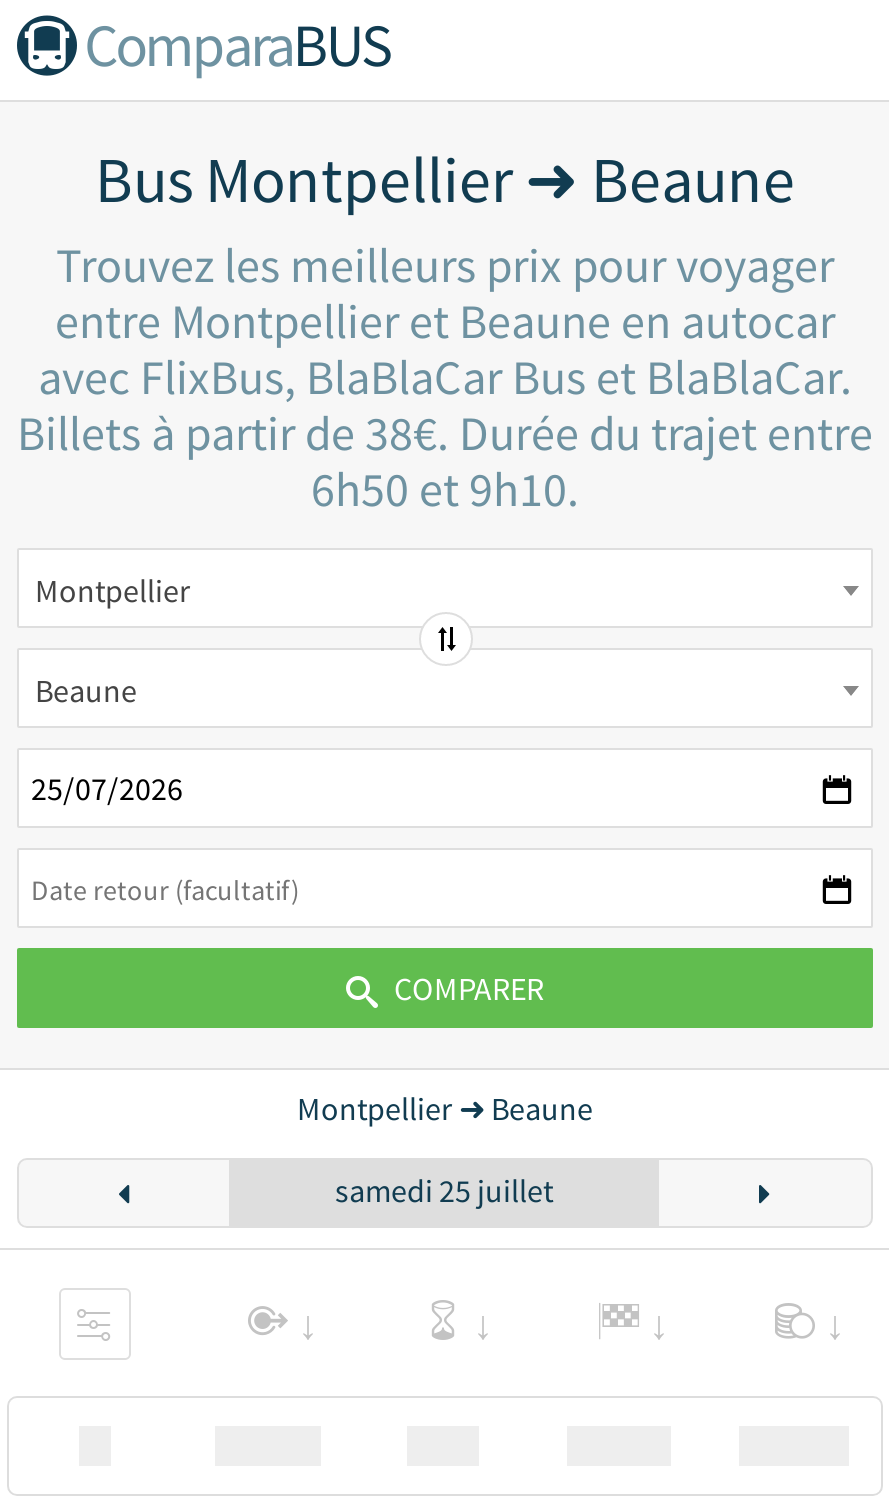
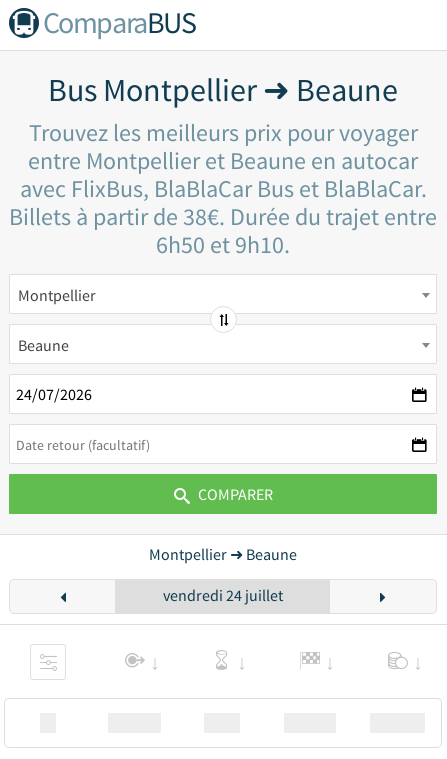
- samedi 25 juillet
+ vendredi 24 juillet
